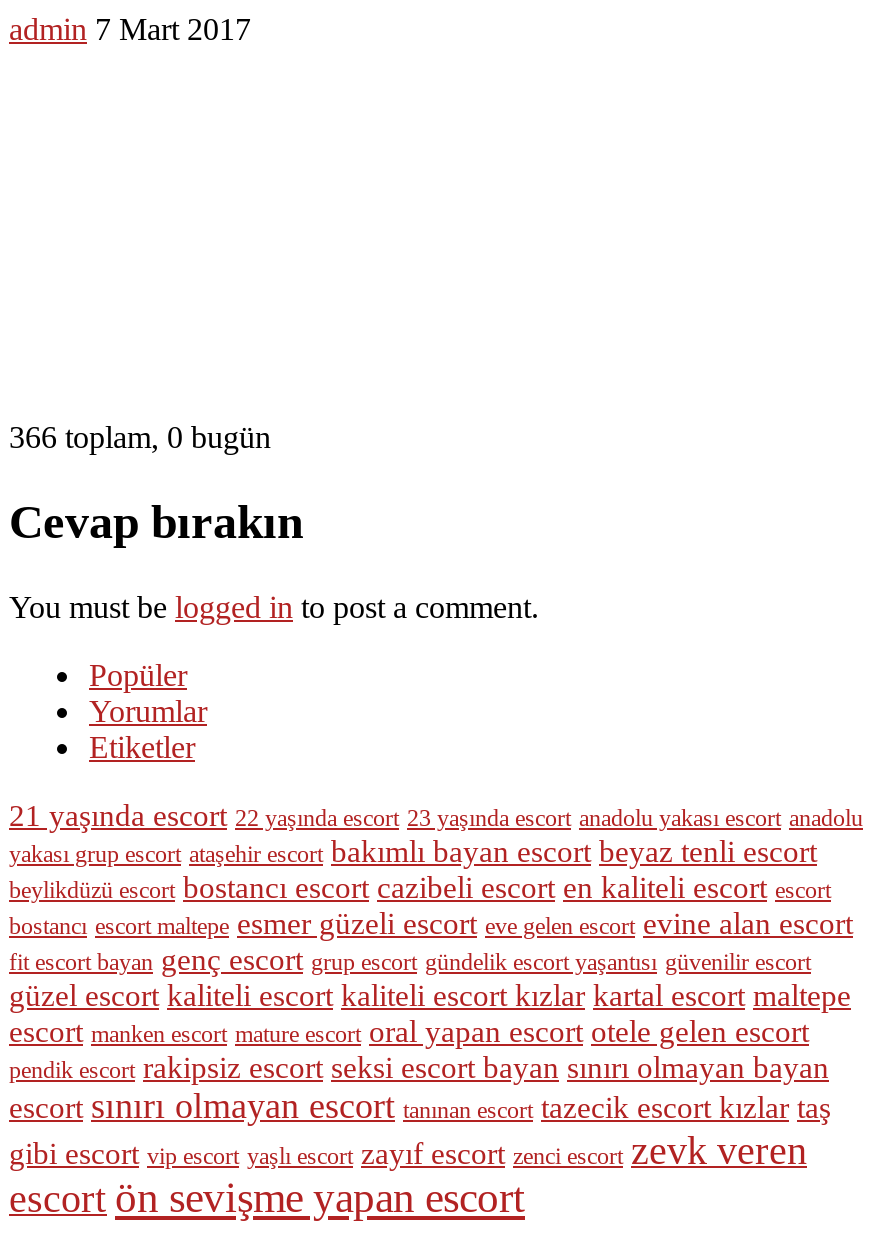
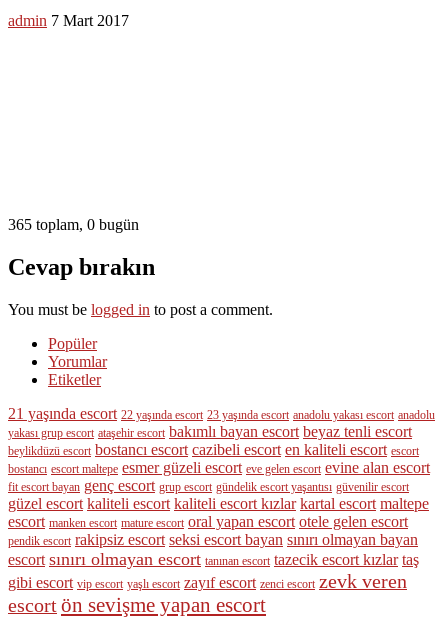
- 366 toplam, 0 bugün
+ 365 toplam, 0 bugün
